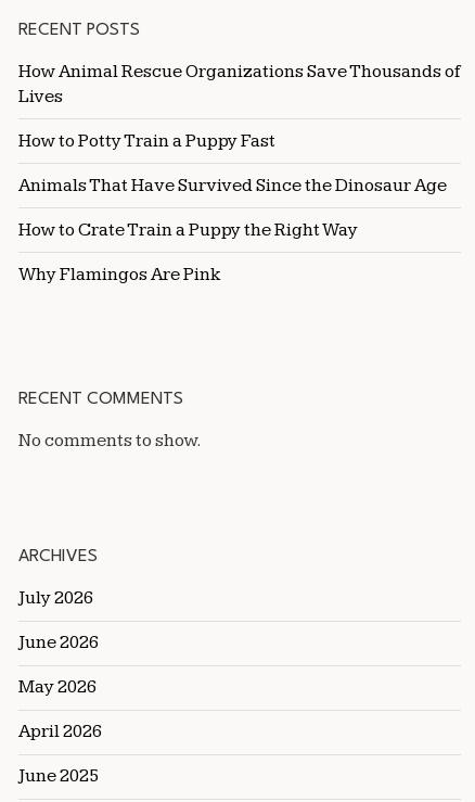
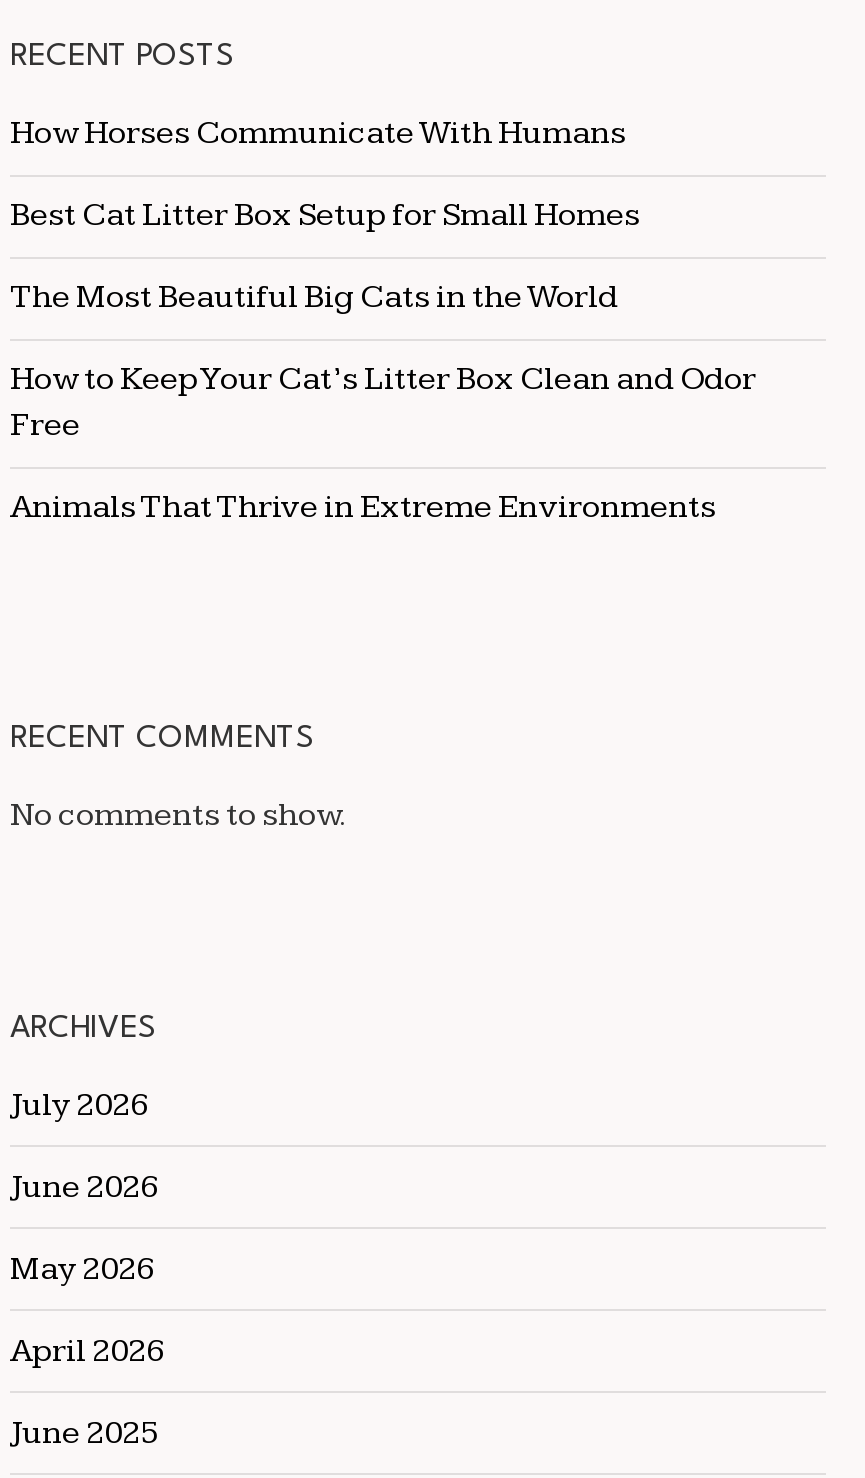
- How Animal Rescue Organizations Save Thousands of
- Lives
+ How Horses Communicate With Humans

- How to Potty Train a Puppy Fast
+ Best Cat Litter Box Setup for Small Homes

- Animals That Have Survived Since the Dinosaur Age
+ The Most Beautiful Big Cats in the World

- How to Crate Train a Puppy the Right Way
+ How to Keep Your Cat’s Litter Box Clean and Odor
+ Free

- Why Flamingos Are Pink
+ Animals That Thrive in Extreme Environments
